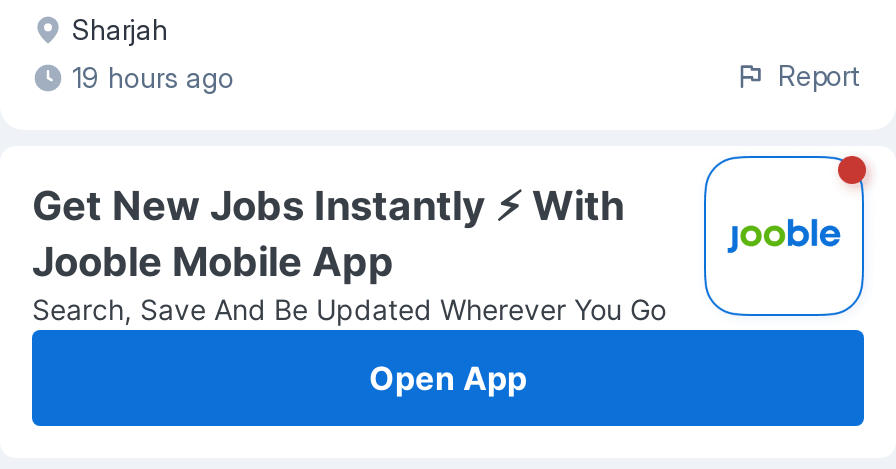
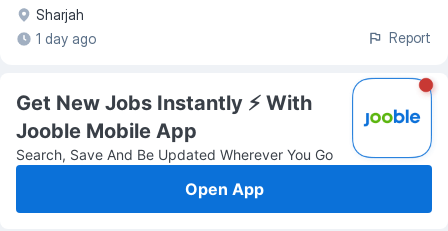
- 19 hours ago
+ 1 day ago
